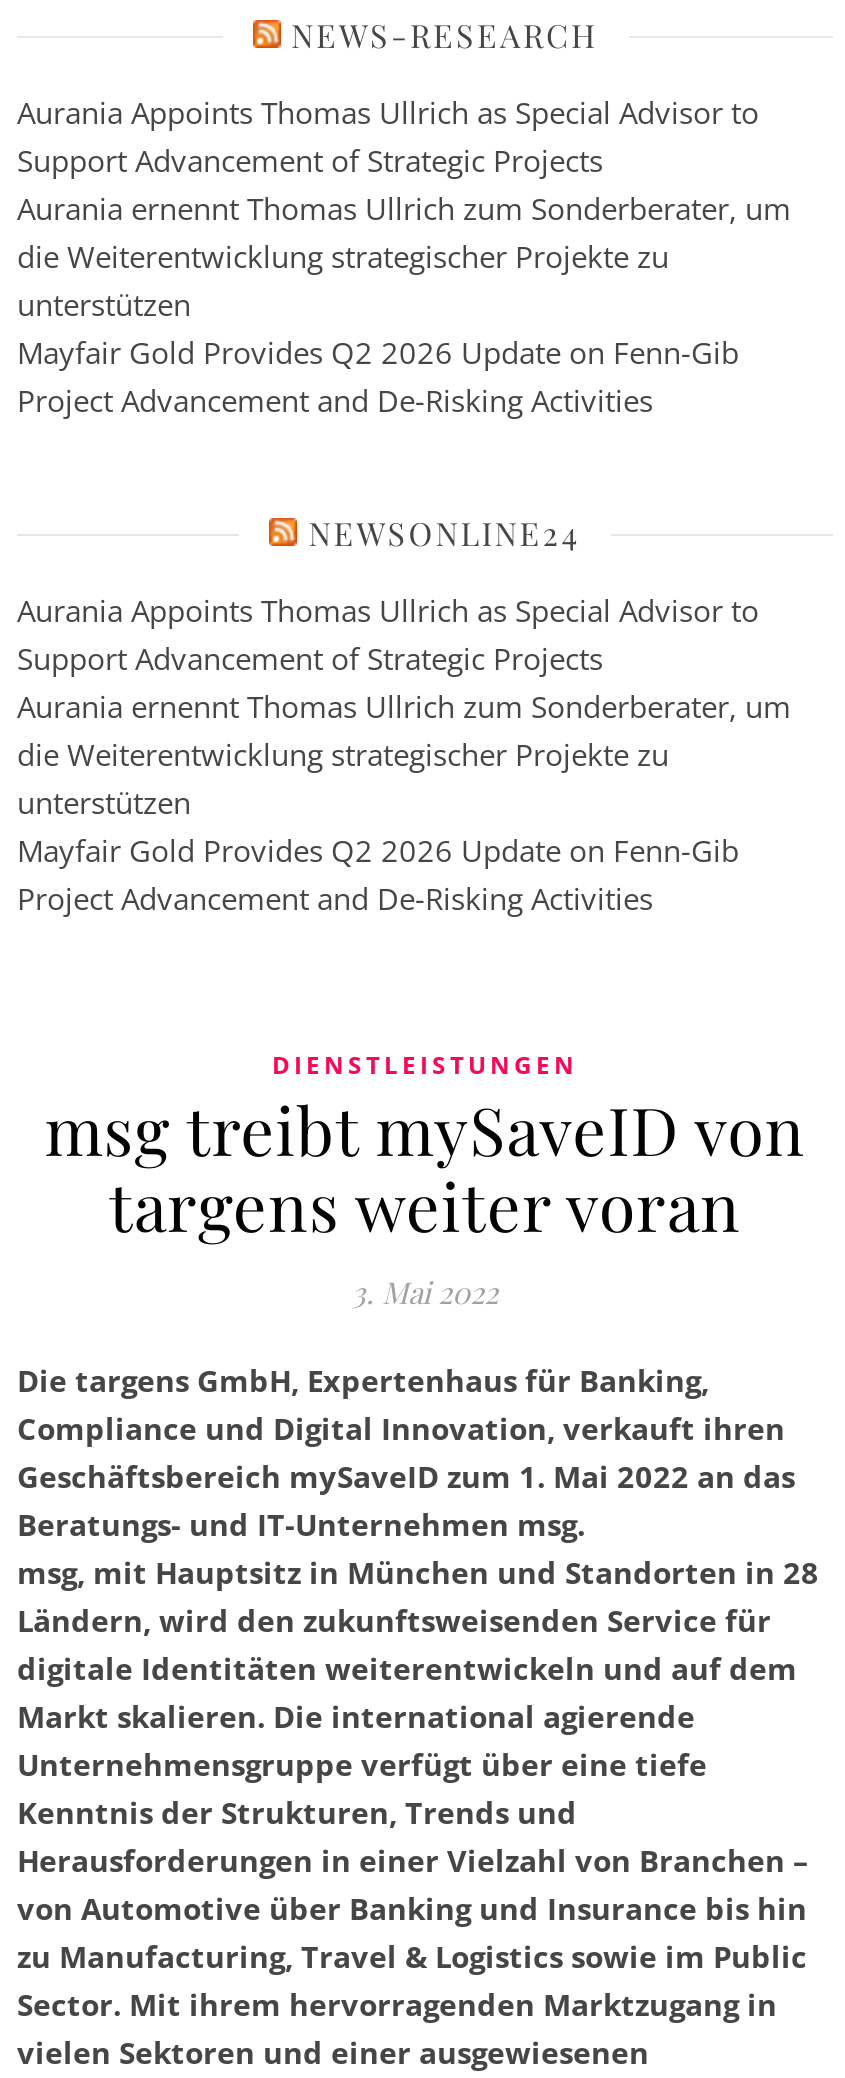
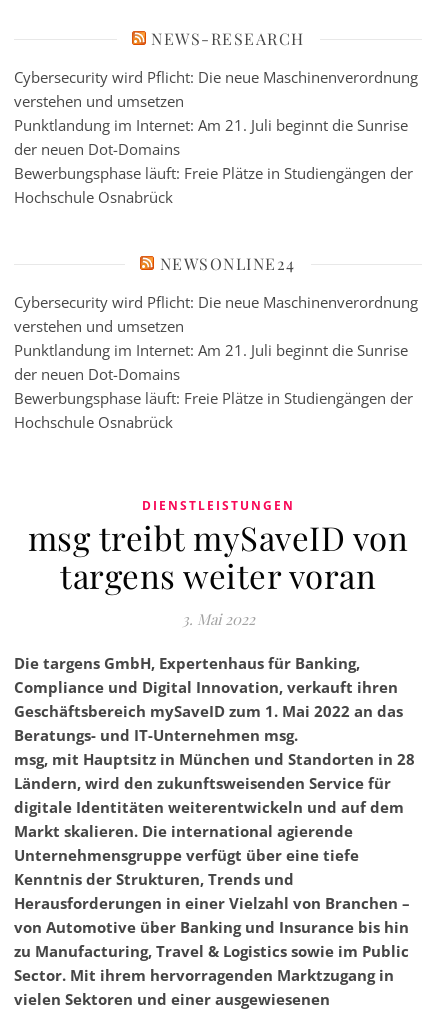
- Aurania Appoints Thomas Ullrich as Special Advisor to
- Support Advancement of Strategic Projects
- Aurania ernennt Thomas Ullrich zum Sonderberater, um
- die Weiterentwicklung strategischer Projekte zu
- unterstützen
- Mayfair Gold Provides Q2 2026 Update on Fenn-Gib
- Project Advancement and De-Risking Activities
+ Cybersecurity wird Pflicht: Die neue Maschinenverordnung
+ verstehen und umsetzen
+ Punktlandung im Internet: Am 21. Juli beginnt die Sunrise
+ der neuen Dot-Domains
+ Bewerbungsphase läuft: Freie Plätze in Studiengängen der
+ Hochschule Osnabrück

- Aurania Appoints Thomas Ullrich as Special Advisor to
- Support Advancement of Strategic Projects
- Aurania ernennt Thomas Ullrich zum Sonderberater, um
- die Weiterentwicklung strategischer Projekte zu
- unterstützen
- Mayfair Gold Provides Q2 2026 Update on Fenn-Gib
- Project Advancement and De-Risking Activities
+ Cybersecurity wird Pflicht: Die neue Maschinenverordnung
+ verstehen und umsetzen
+ Punktlandung im Internet: Am 21. Juli beginnt die Sunrise
+ der neuen Dot-Domains
+ Bewerbungsphase läuft: Freie Plätze in Studiengängen der
+ Hochschule Osnabrück
